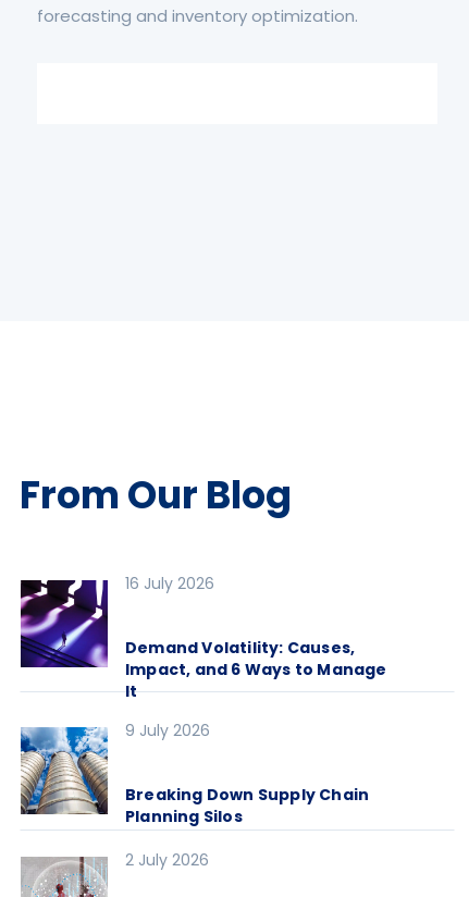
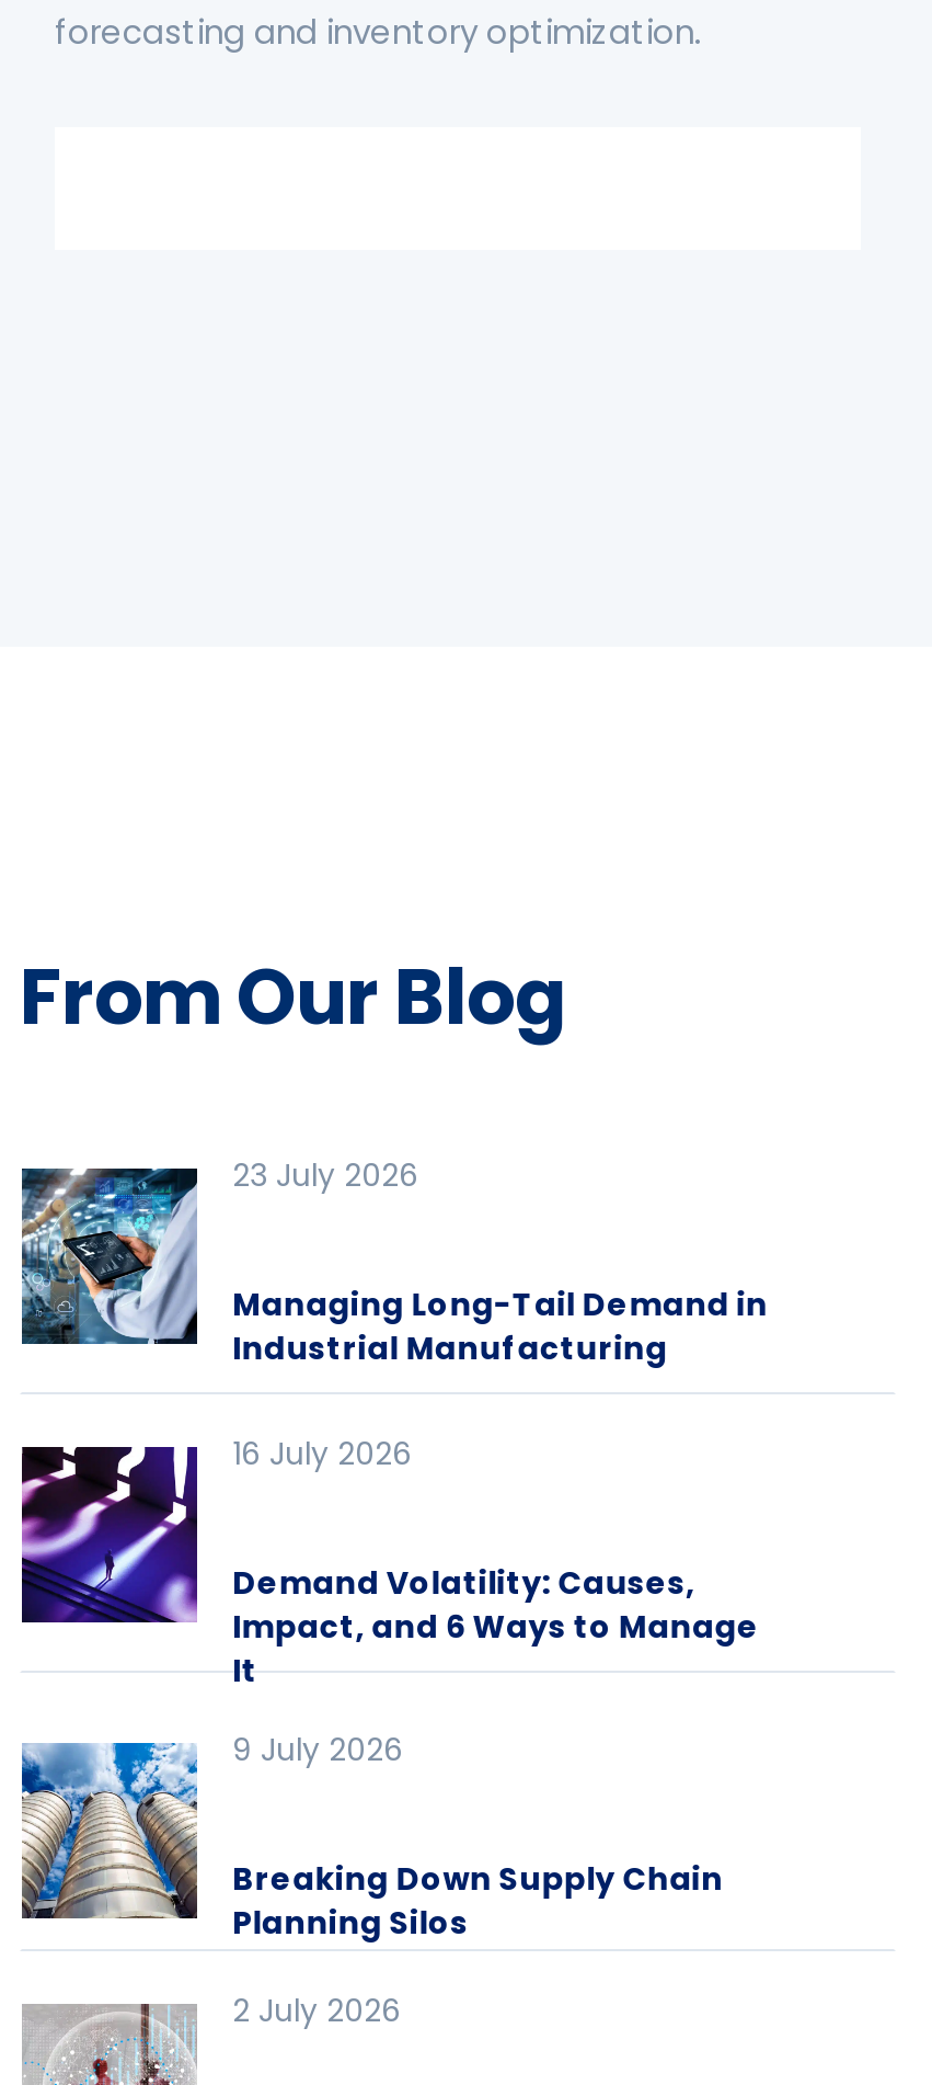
+ [image]
+ 23 July 2026
+ Managing Long-Tail Demand in
+ Industrial Manufacturing
